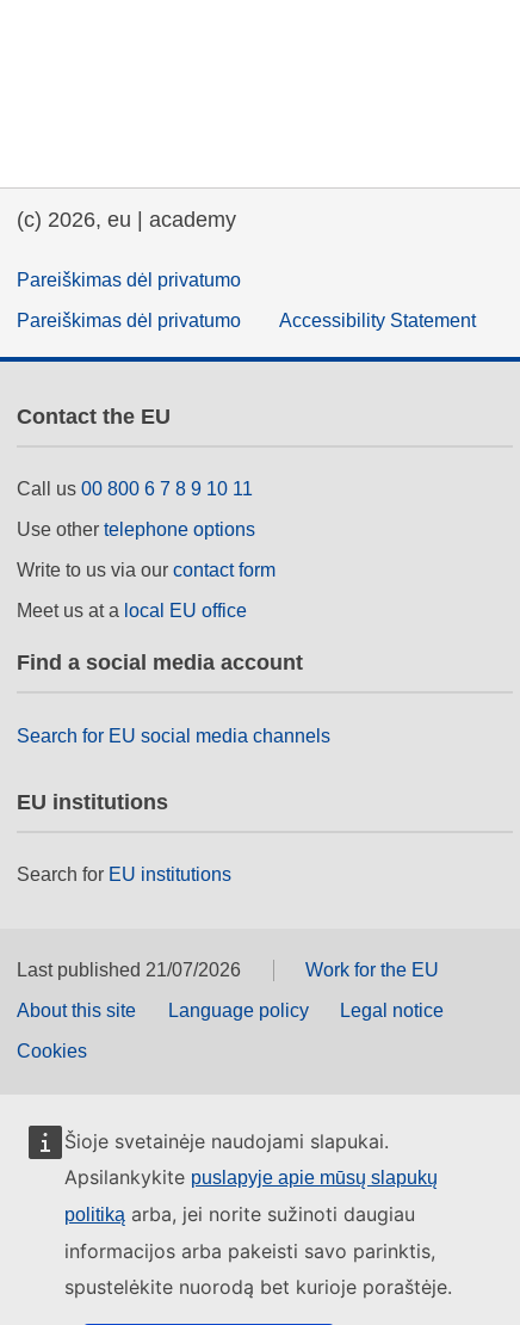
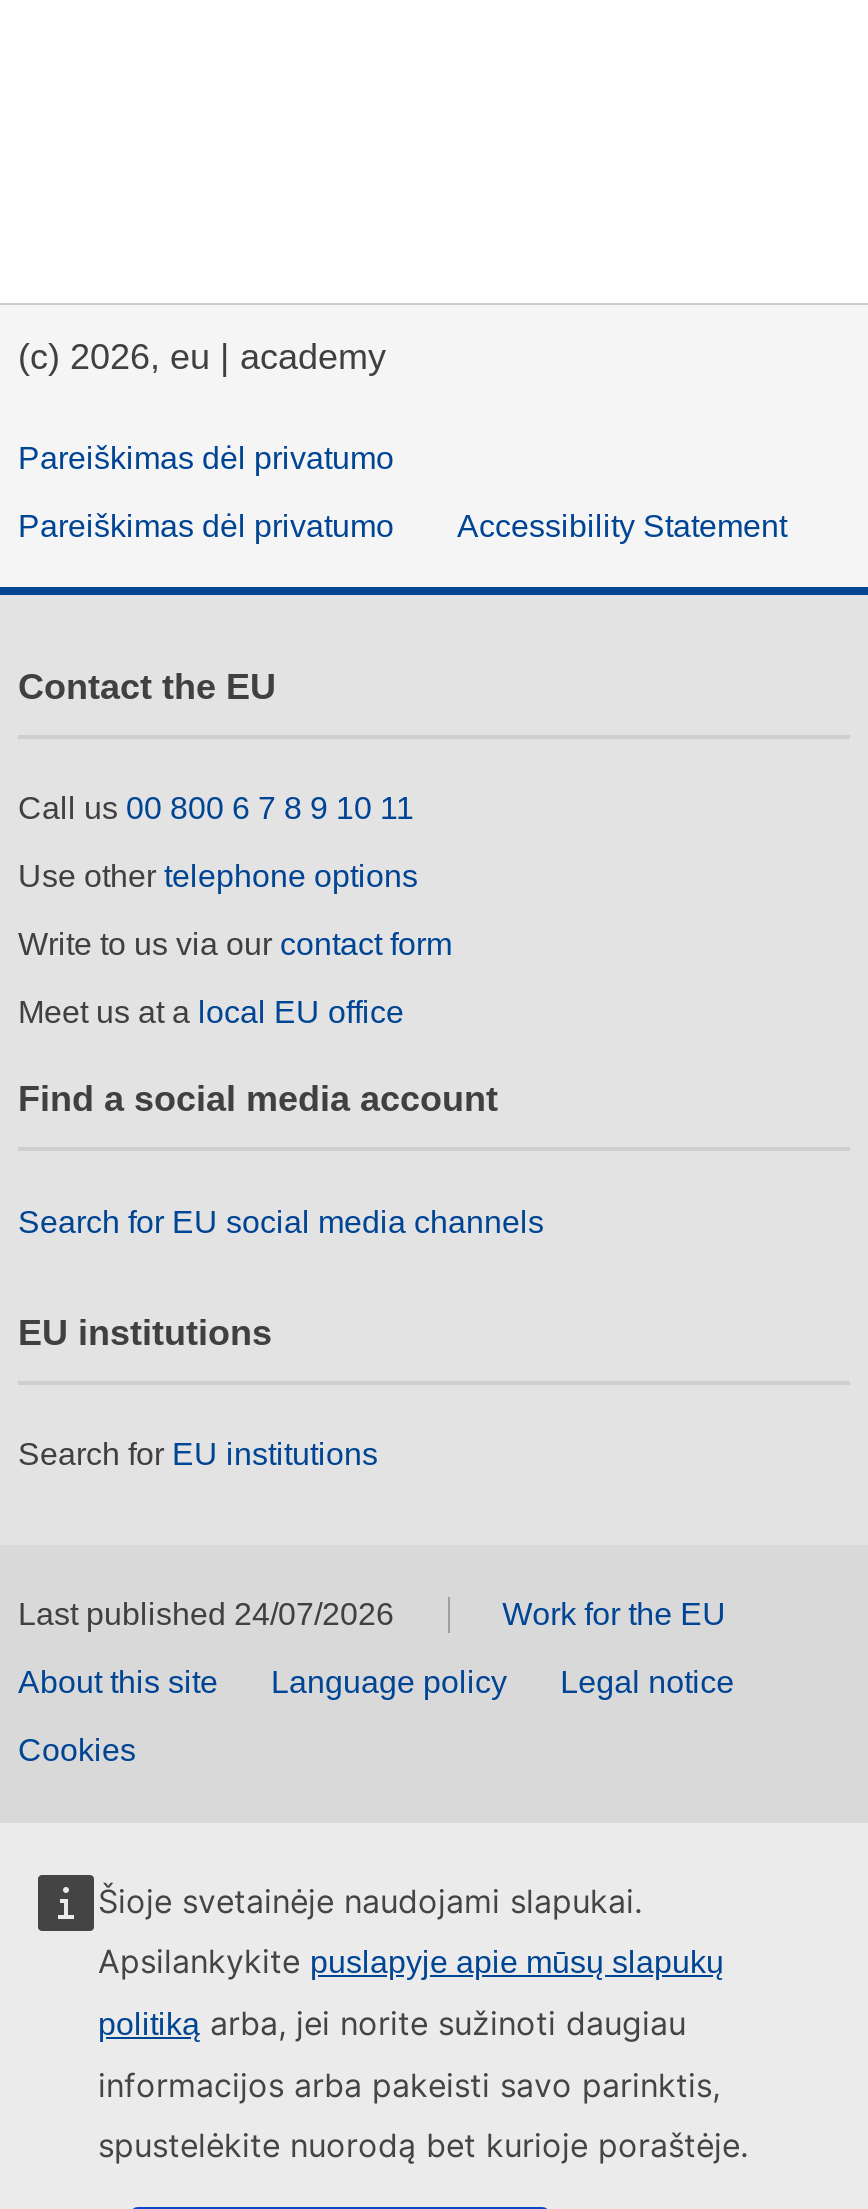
- Last published 21/07/2026
+ Last published 24/07/2026
